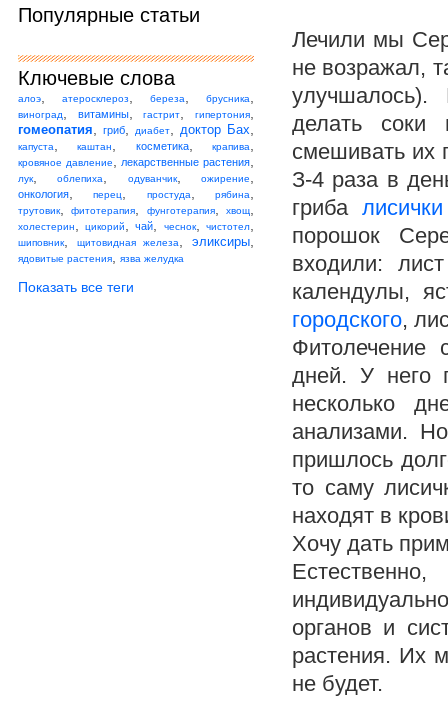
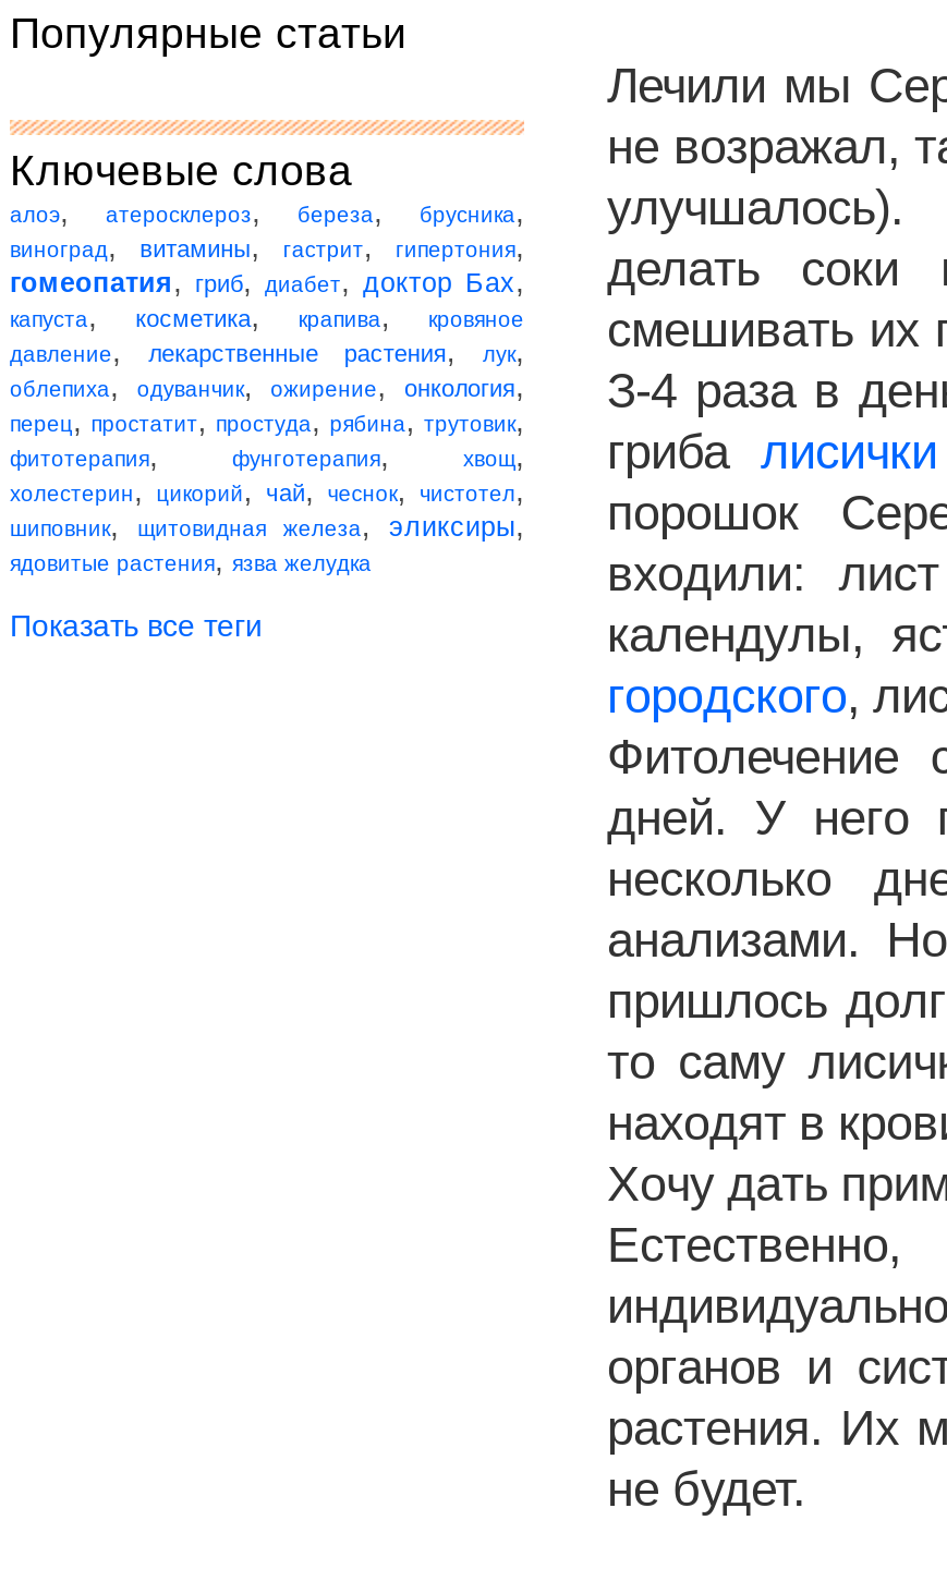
- капуста, каштан, косметика, крапива,
- кровяное давление, лекарственные растения,
- лук, облепиха, одуванчик, ожирение,
- онкология, перец, простуда, рябина,
- трутовик, фитотерапия, фунготерапия, хвощ,
+ капуста, косметика, крапива, кровяное
+ давление, лекарственные растения, лук,
+ облепиха, одуванчик, ожирение, онкология,
+ перец, простатит, простуда, рябина, трутовик,
+ фитотерапия, фунготерапия, хвощ,
